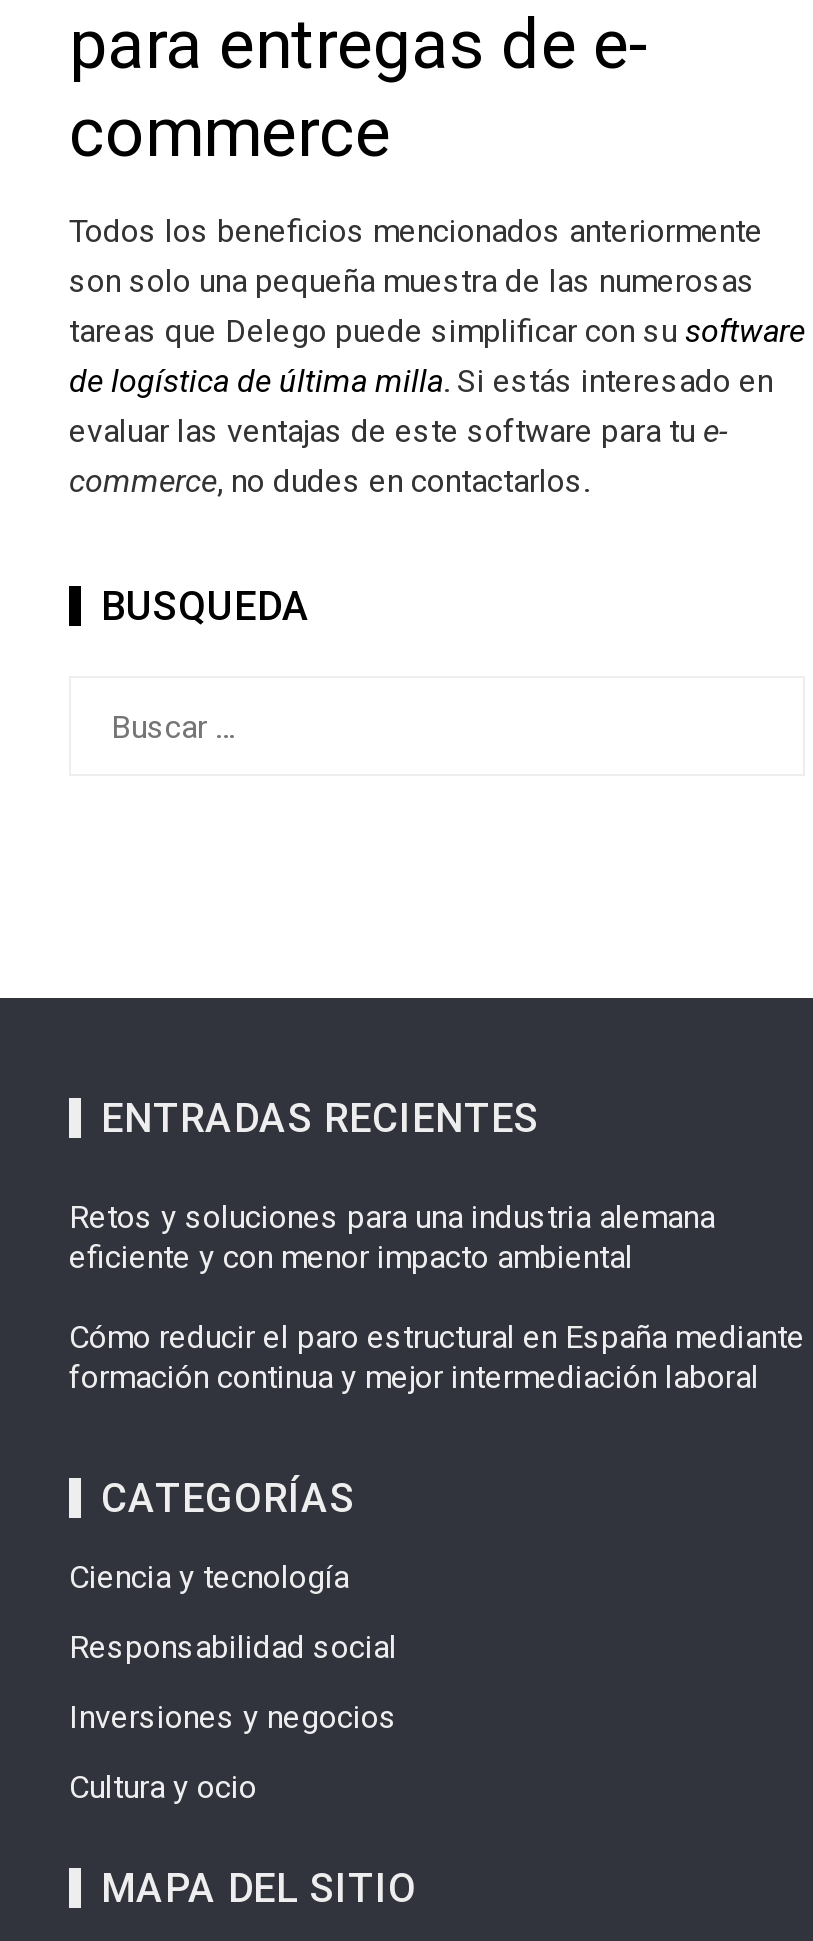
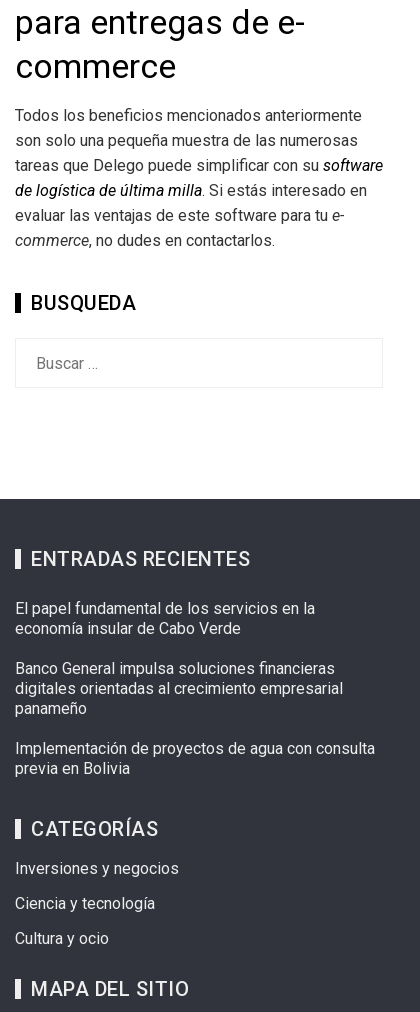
- Retos y soluciones para una industria alemana
- eficiente y con menor impacto ambiental
- Cómo reducir el paro estructural en España mediante
- formación continua y mejor intermediación laboral
+ El papel fundamental de los servicios en la
+ economía insular de Cabo Verde
+ Banco General impulsa soluciones financieras
+ digitales orientadas al crecimiento empresarial
+ panameño
+ Implementación de proyectos de agua con consulta
+ previa en Bolivia

moved down: CATEGORÍAS

moved down: Ciencia y tecnología

- Responsabilidad social
